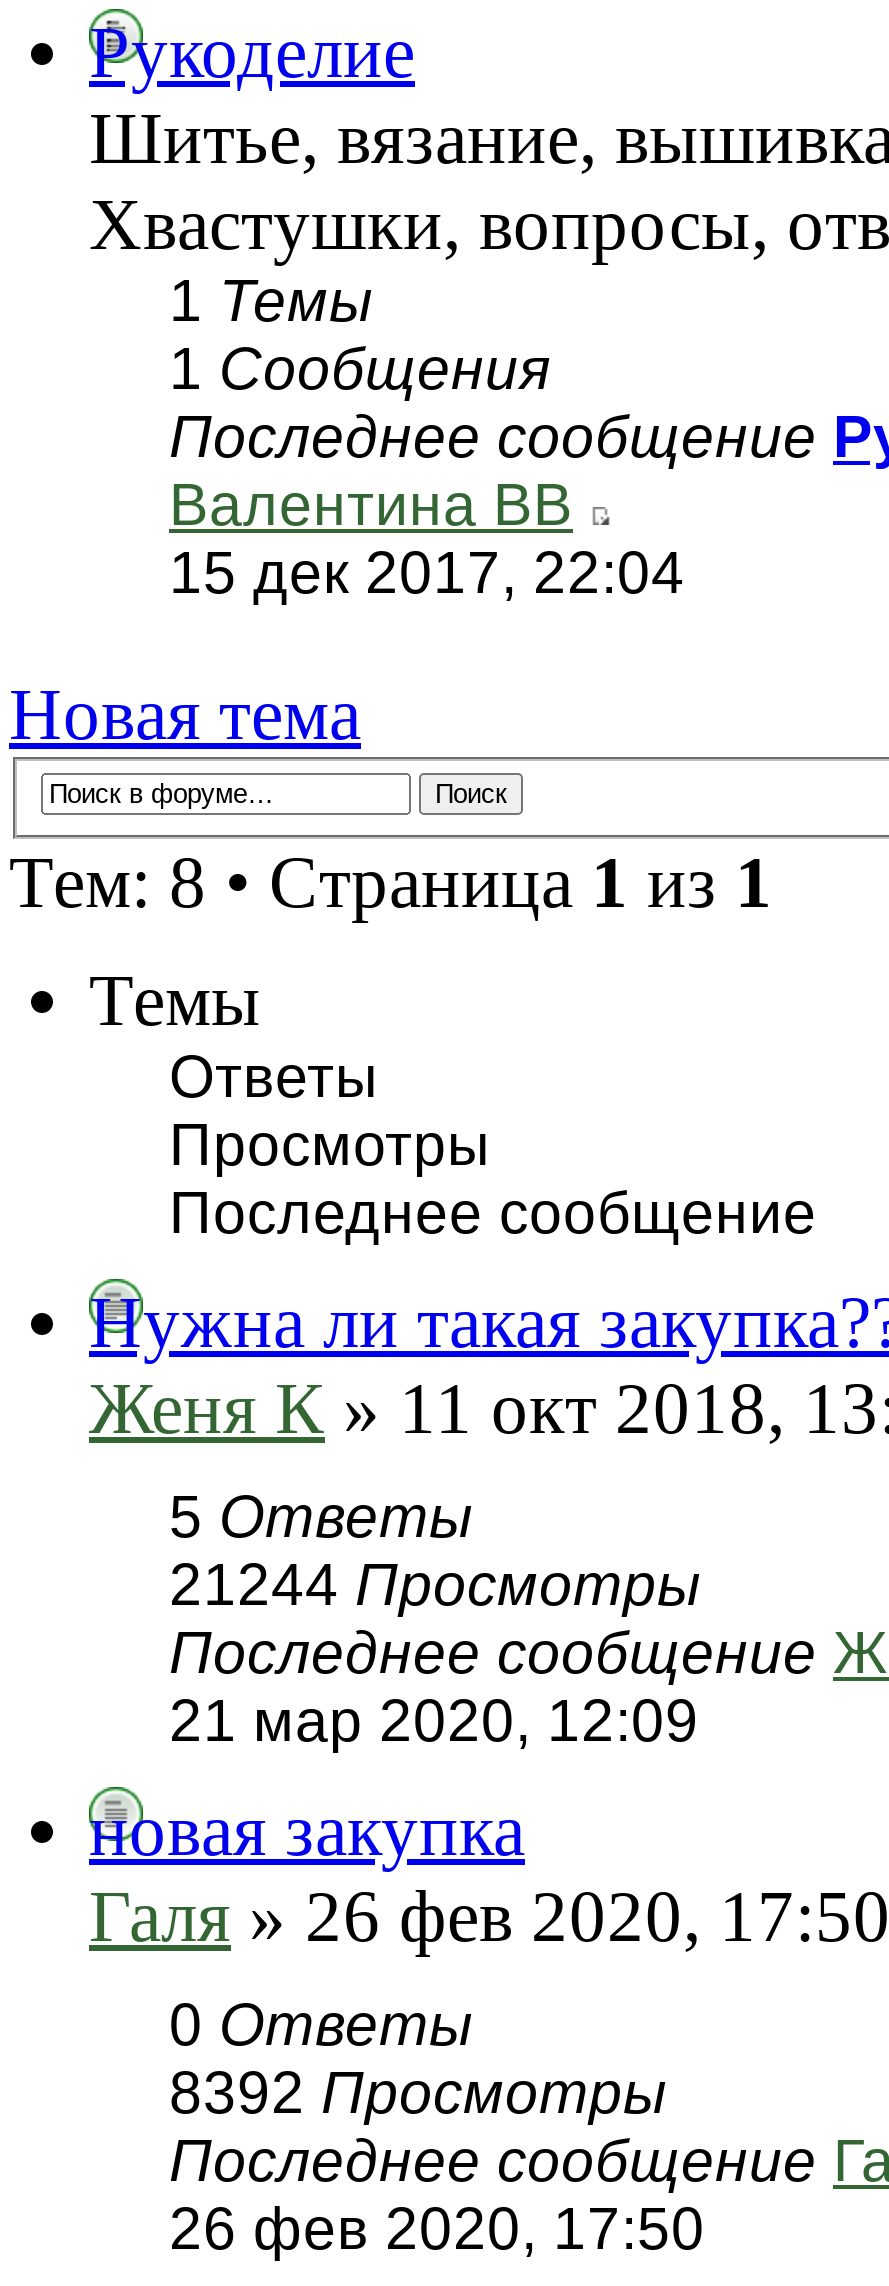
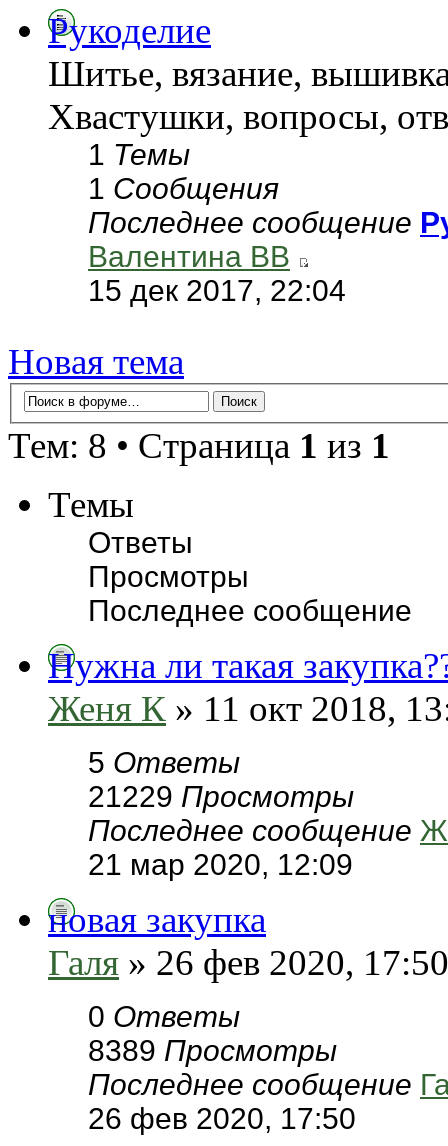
- 21244 Просмотры
+ 21229 Просмотры

- 8392 Просмотры
+ 8389 Просмотры
